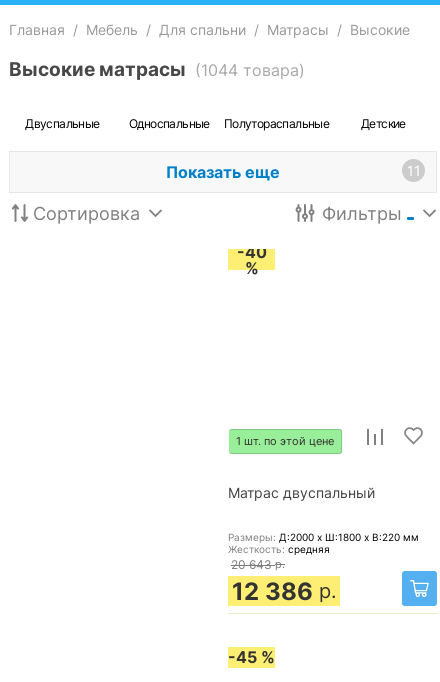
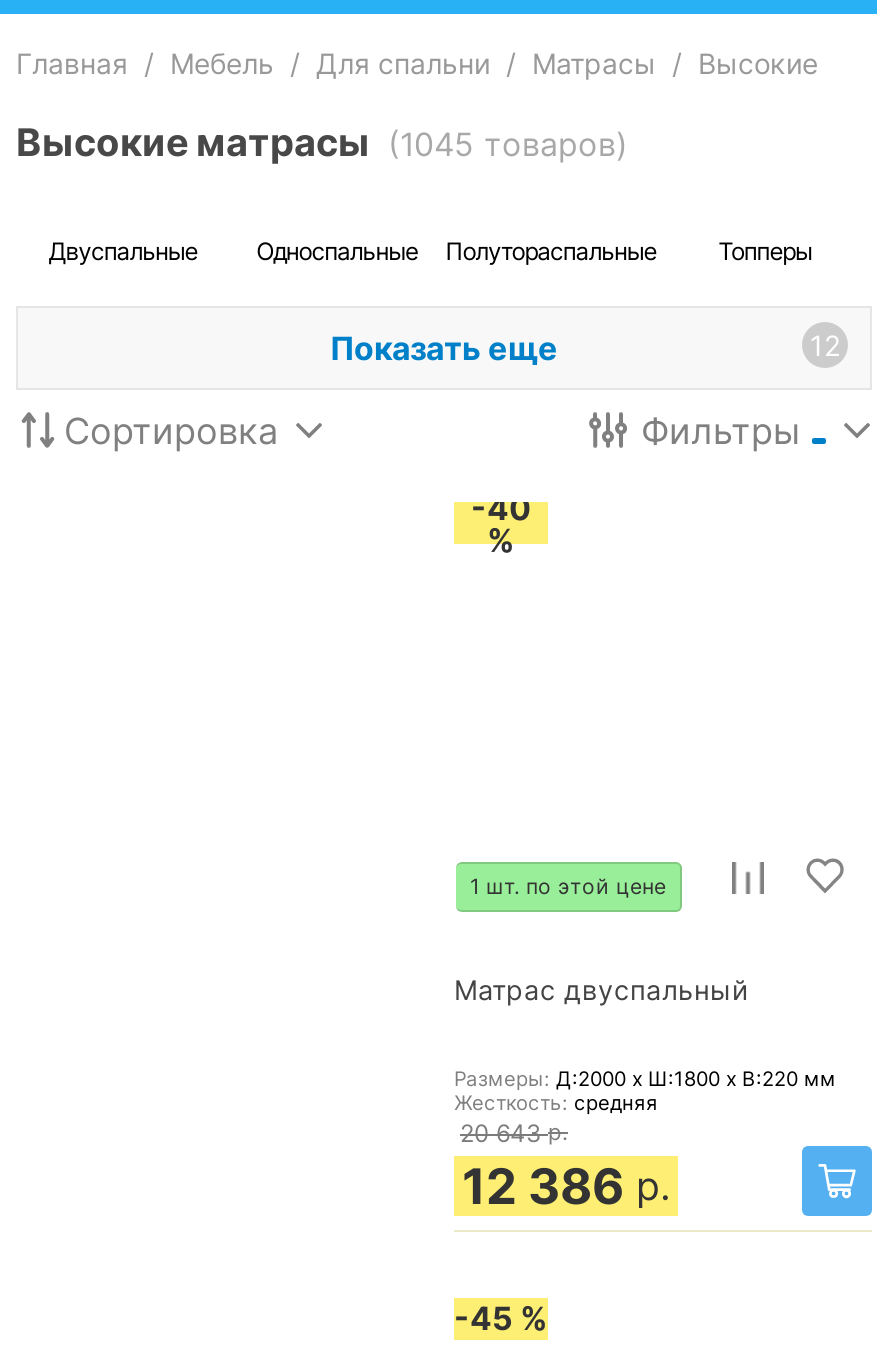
- Высокие матрасы (1044 товара)
+ Высокие матрасы (1045 товаров)

- Детские
+ Топперы

- 11
+ 12
